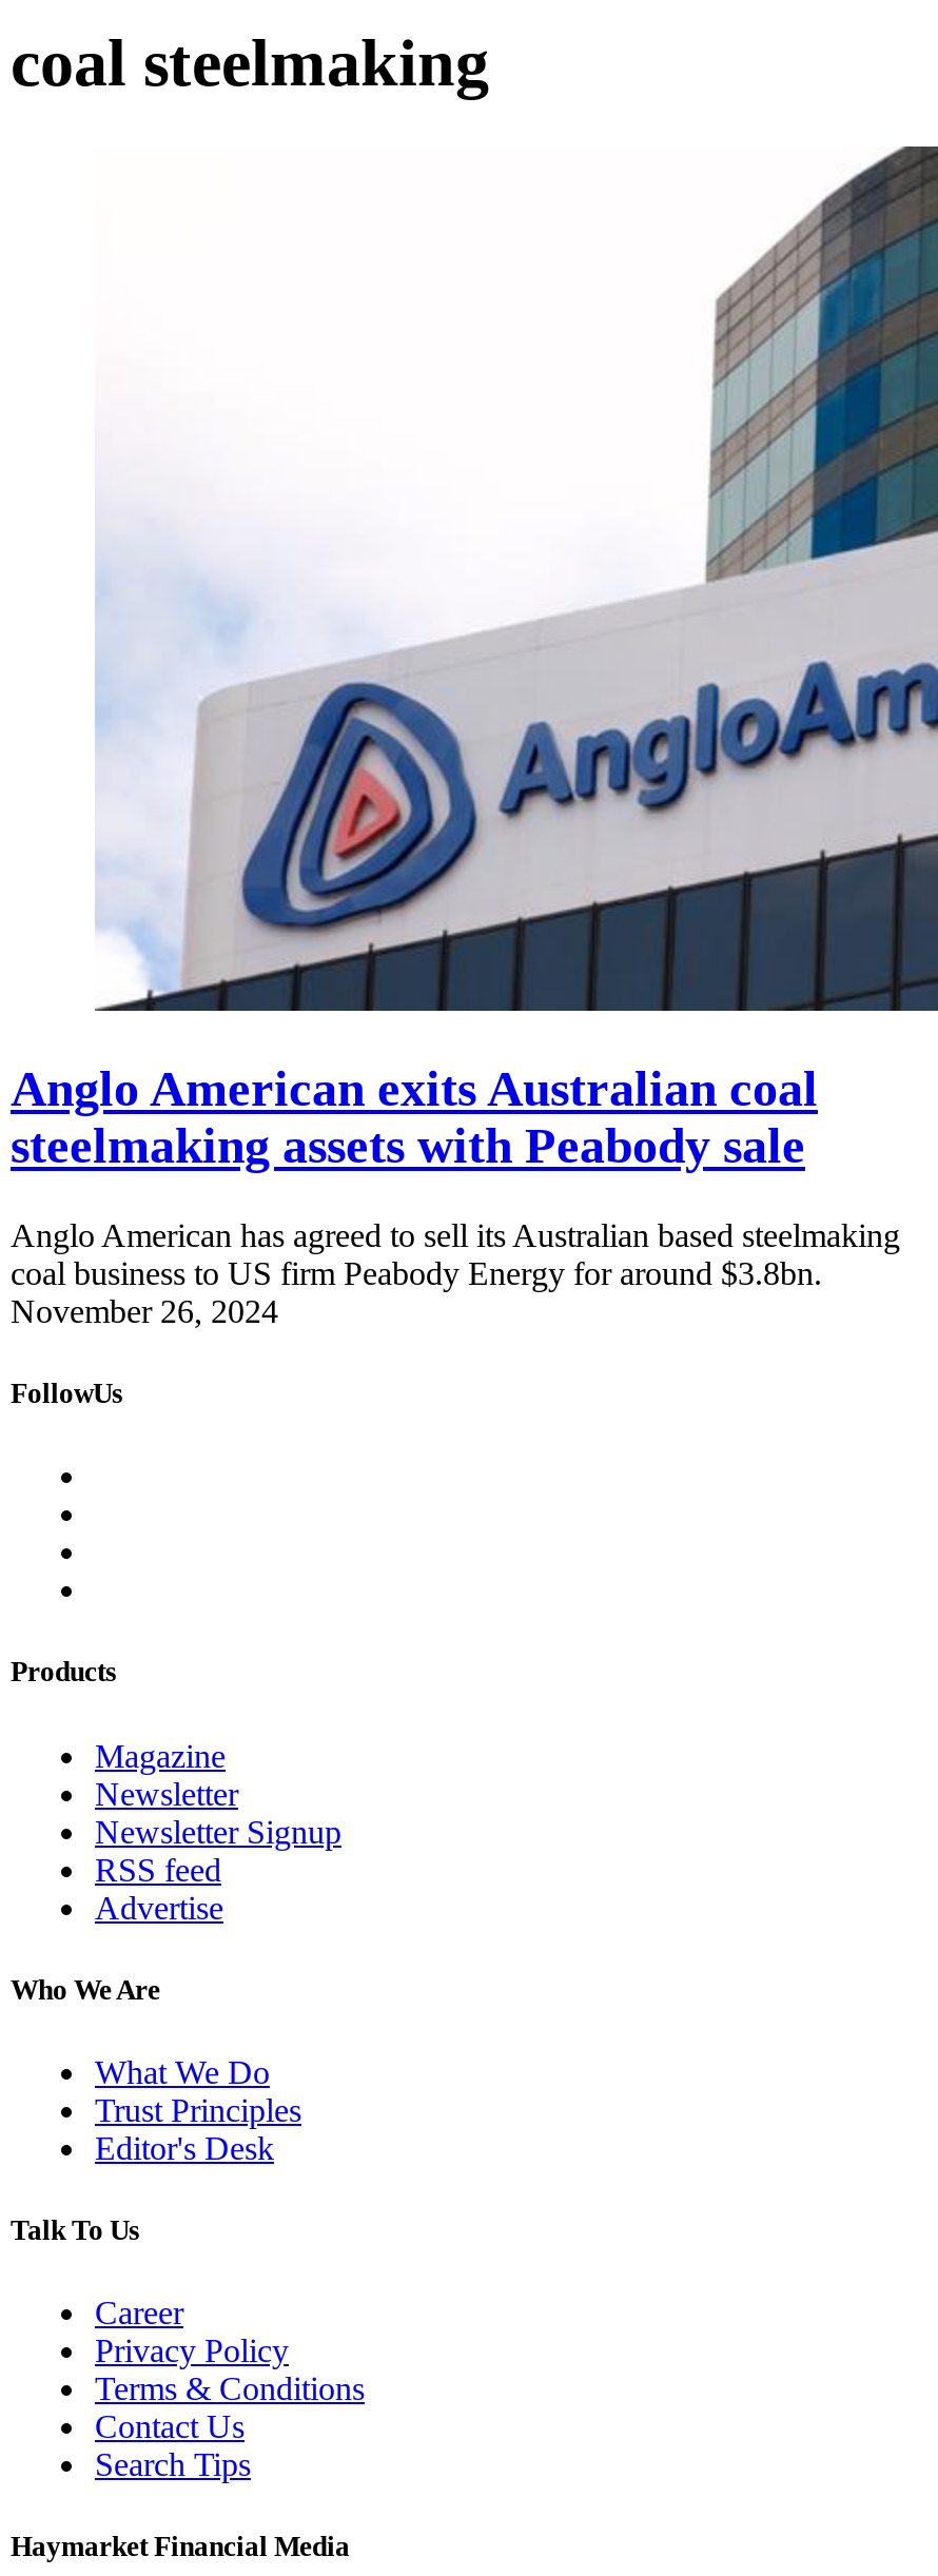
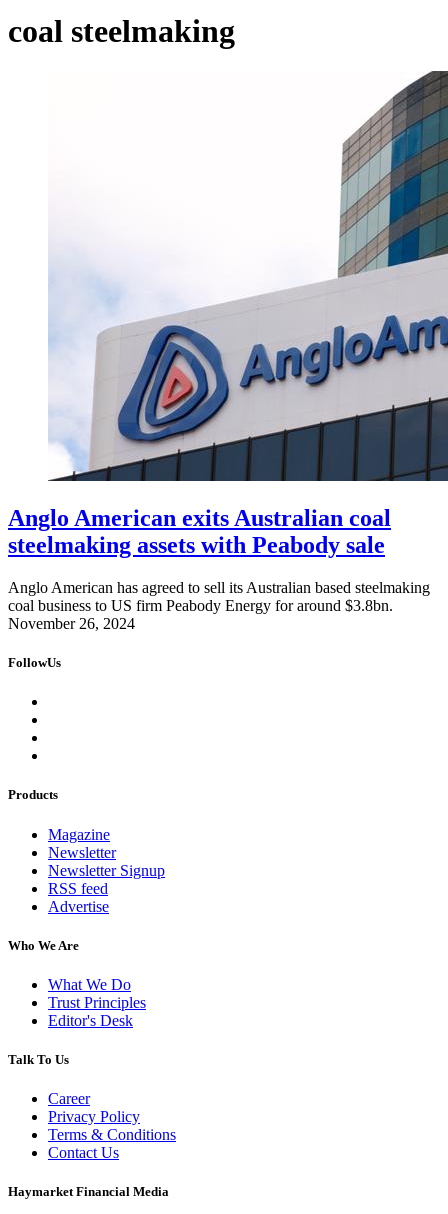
- Search Tips
